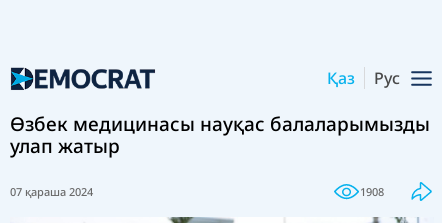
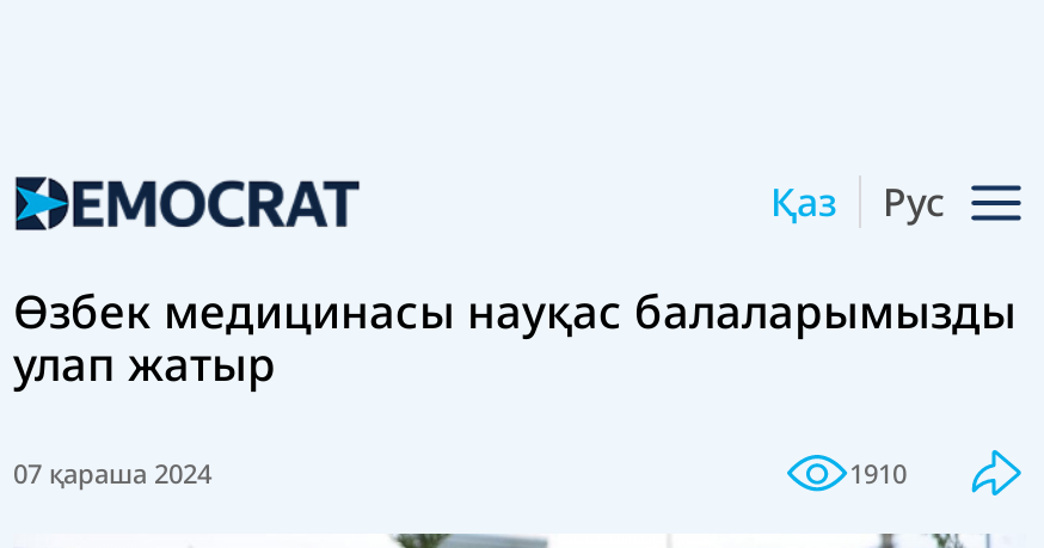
- 1908
+ 1910
